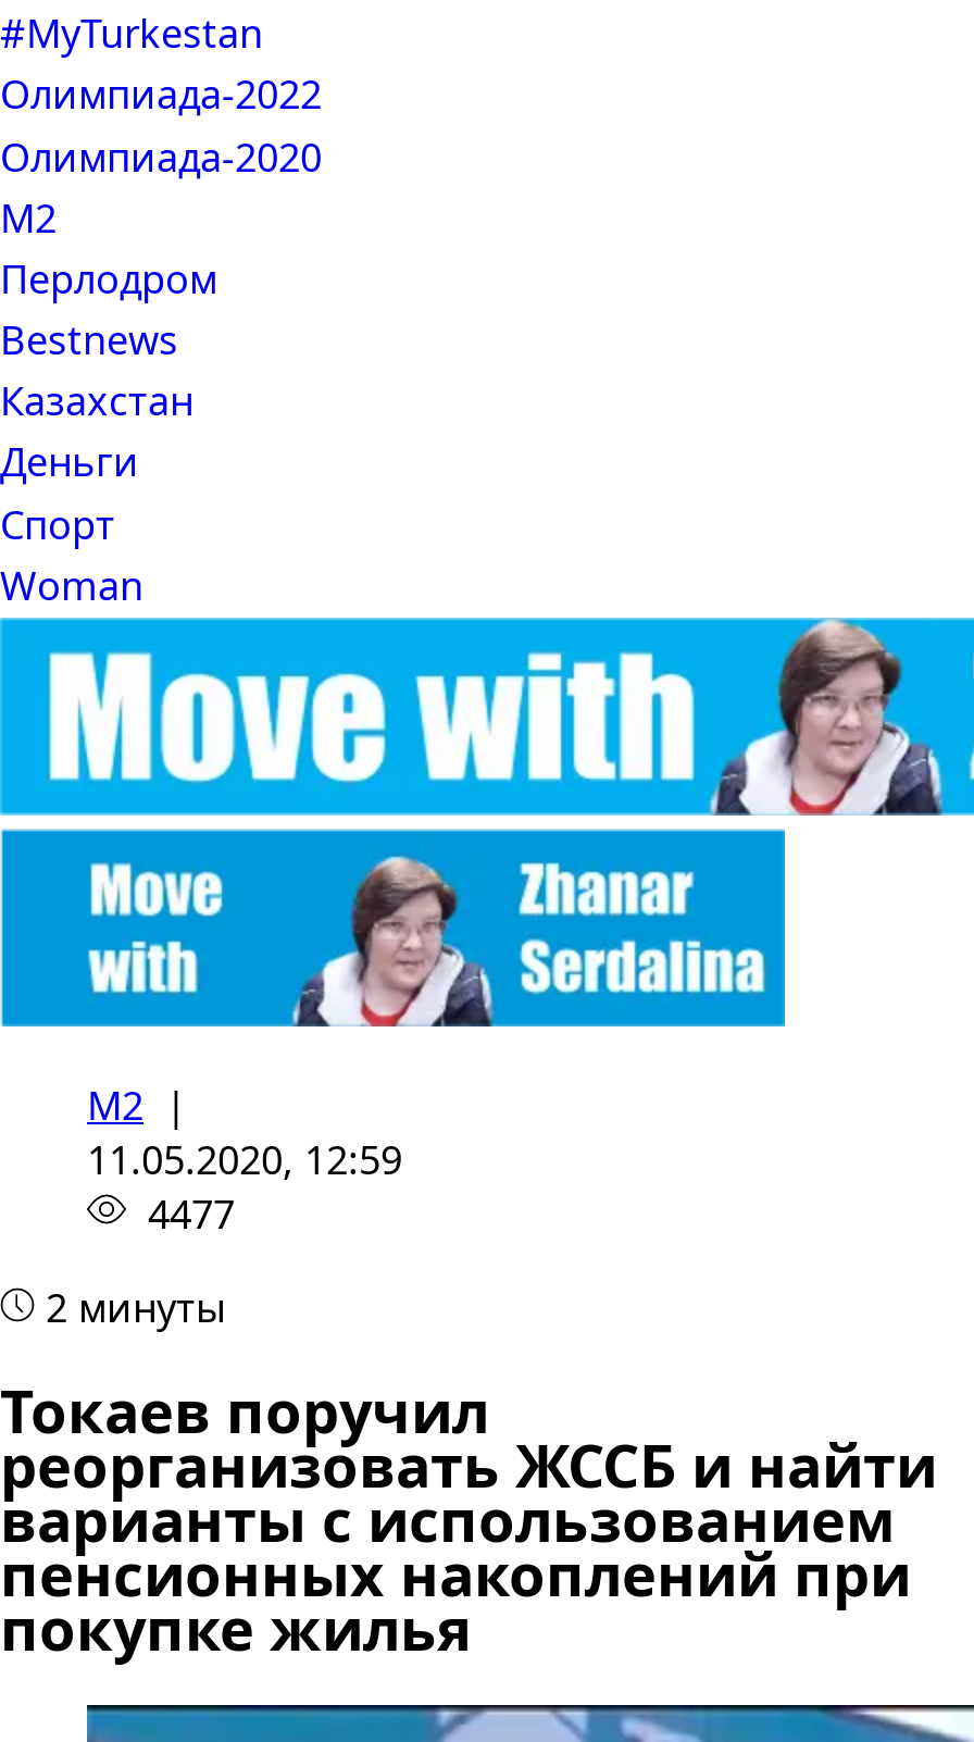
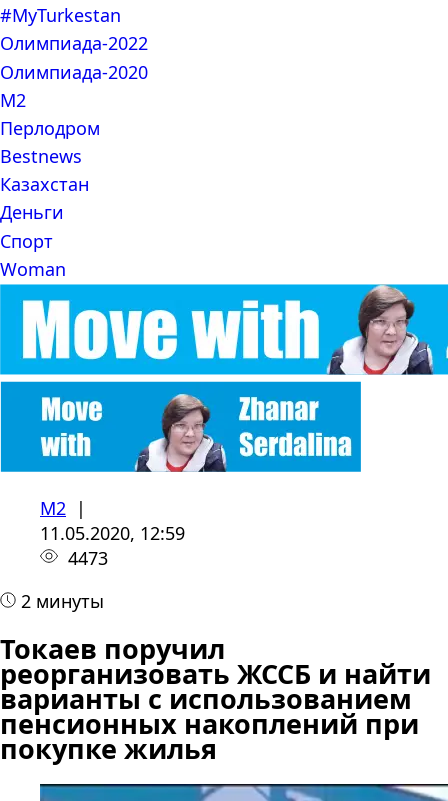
- 4477
+ 4473
